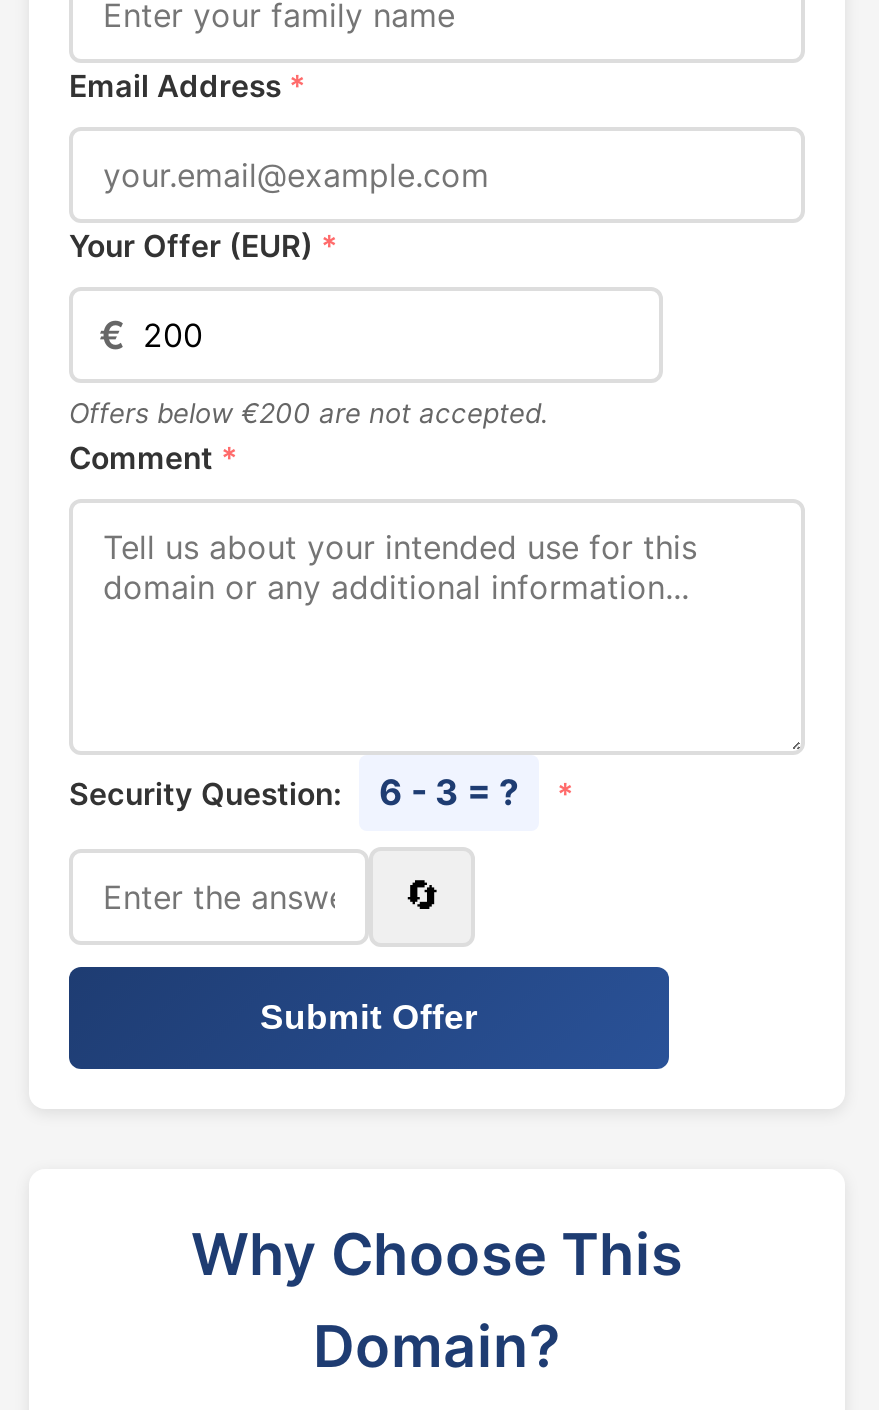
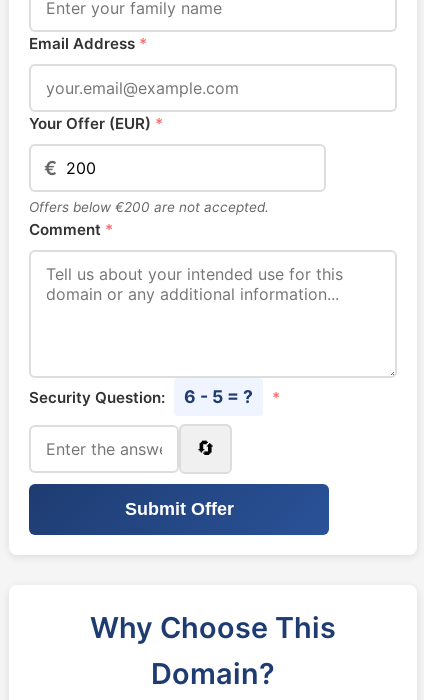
- 6 - 3 = ?
+ 6 - 5 = ?
